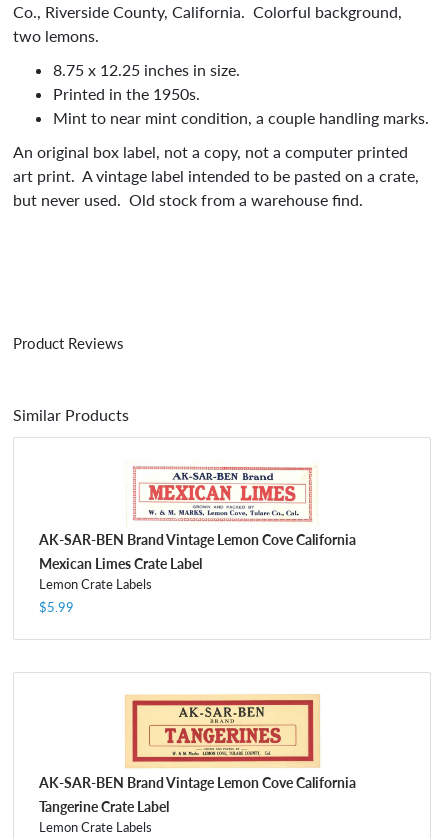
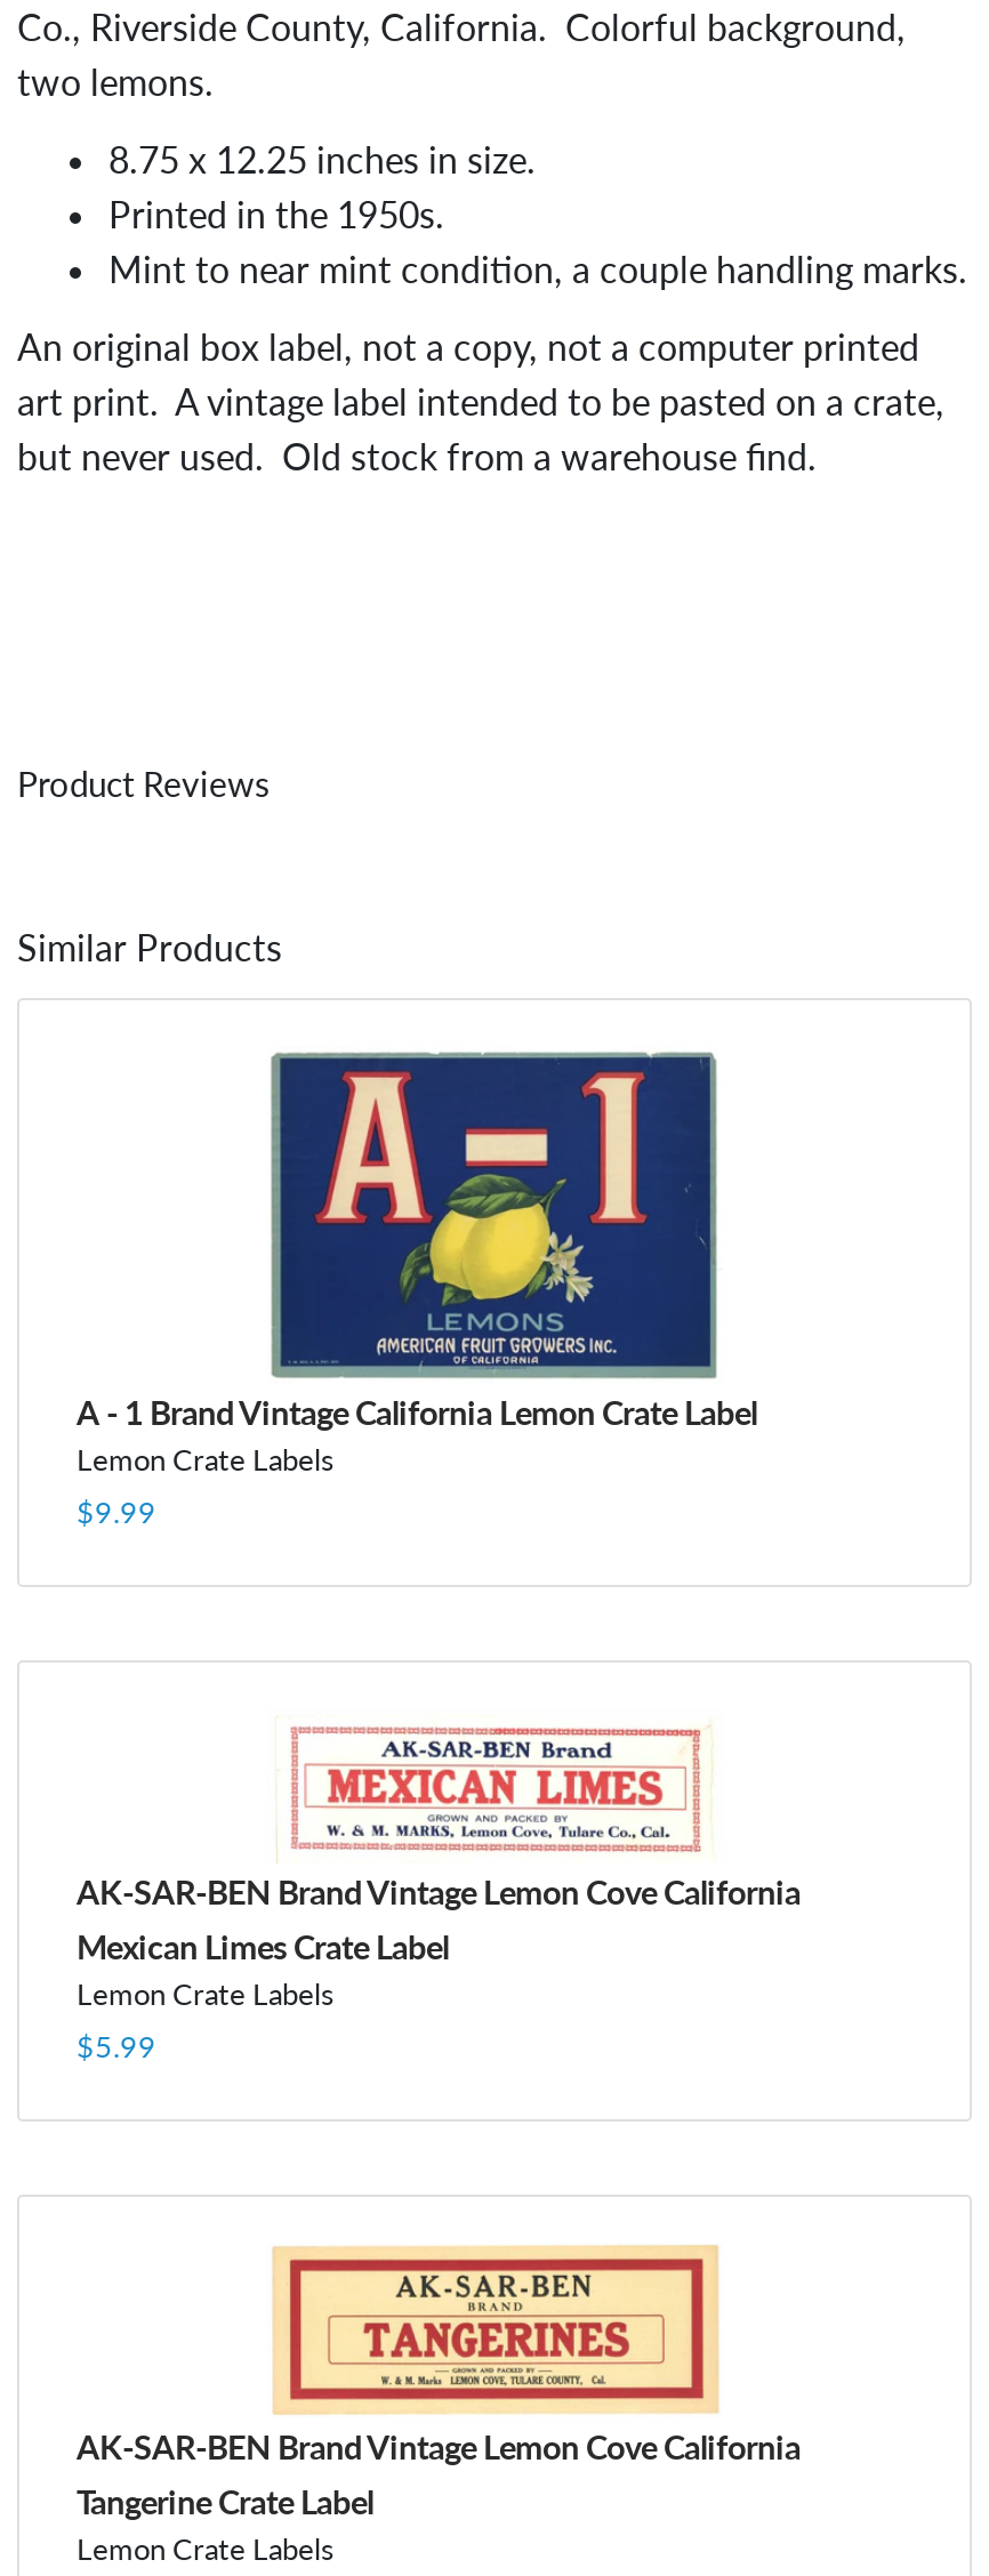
+ [image]
+ A - 1 Brand Vintage California Lemon Crate Label
+ Lemon Crate Labels
+ $9.99
